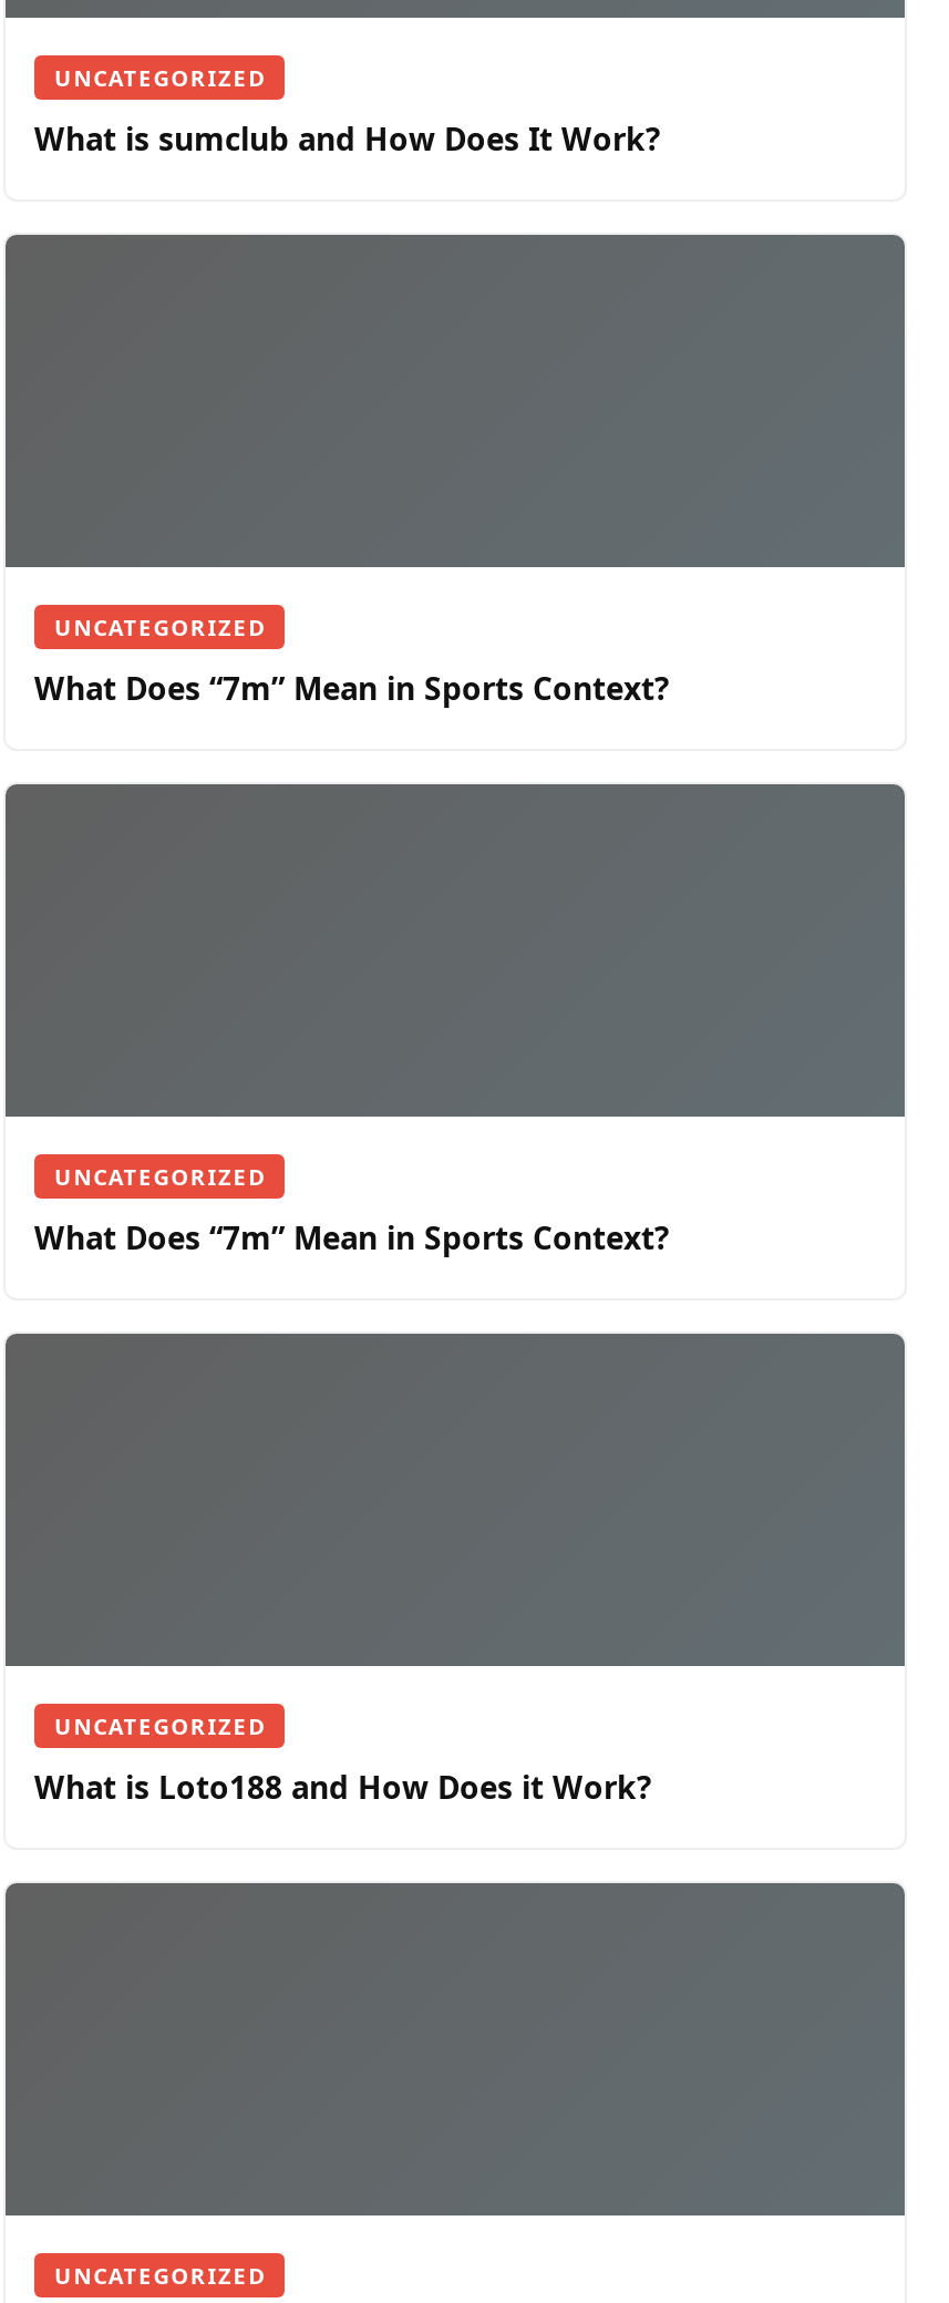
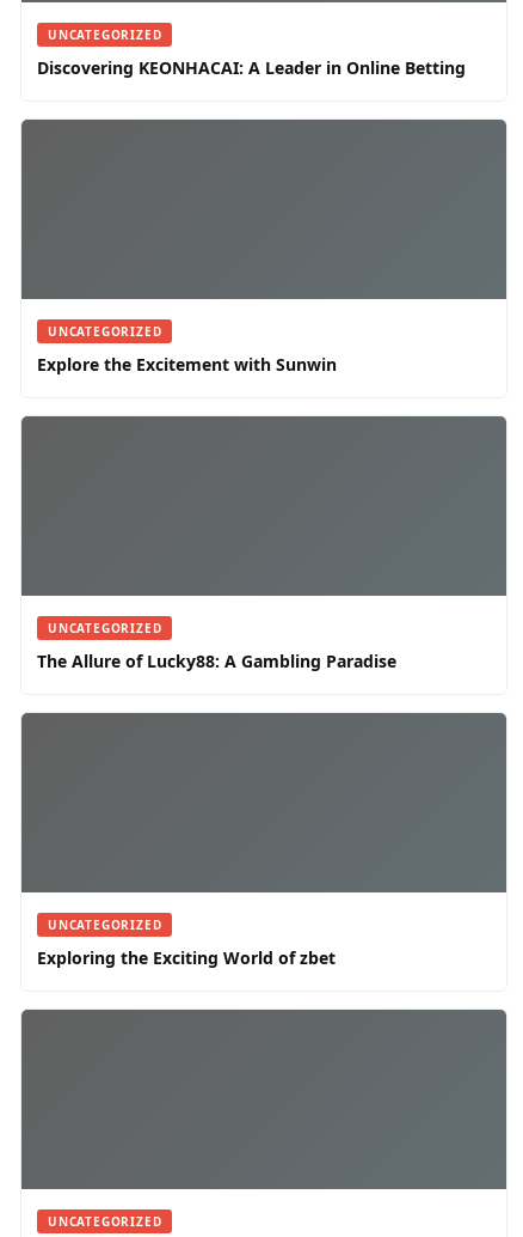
- What is sumclub and How Does It Work?
+ Discovering KEONHACAI: A Leader in Online Betting

- What Does “7m” Mean in Sports Context?
+ Explore the Excitement with Sunwin

- What Does “7m” Mean in Sports Context?
+ The Allure of Lucky88: A Gambling Paradise

- What is Loto188 and How Does it Work?
+ Exploring the Exciting World of zbet
